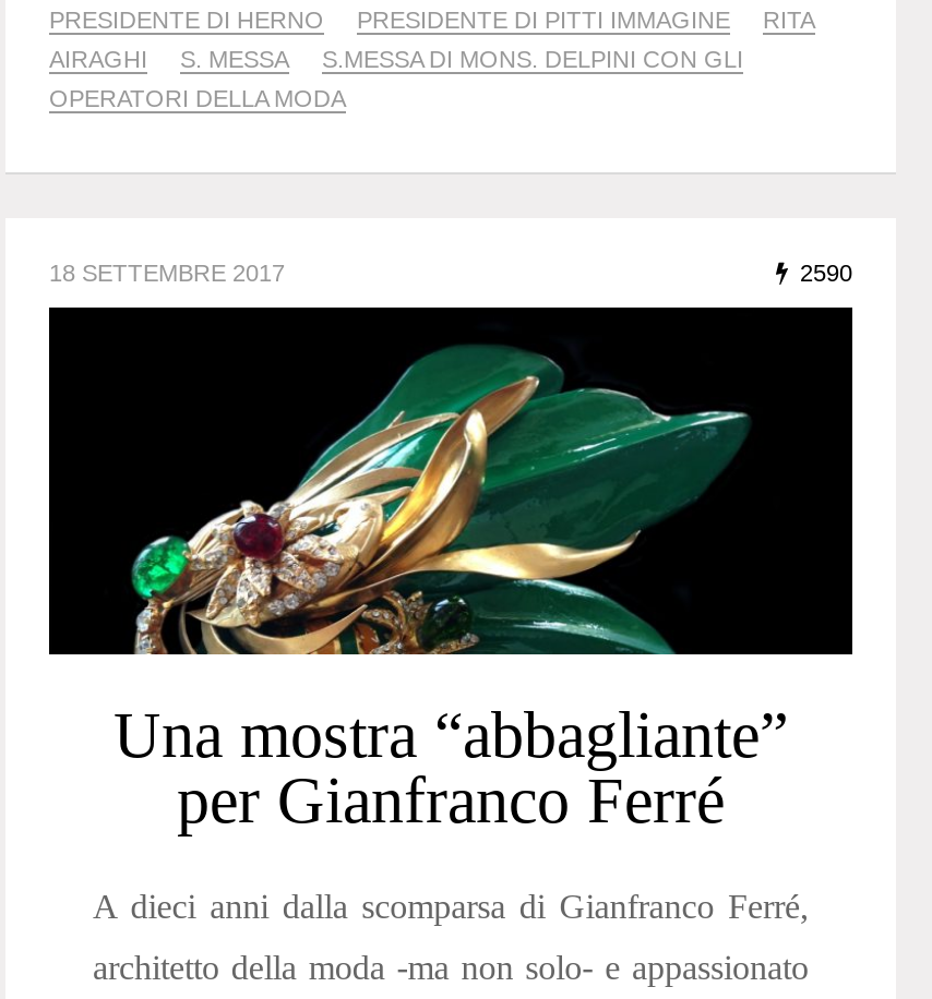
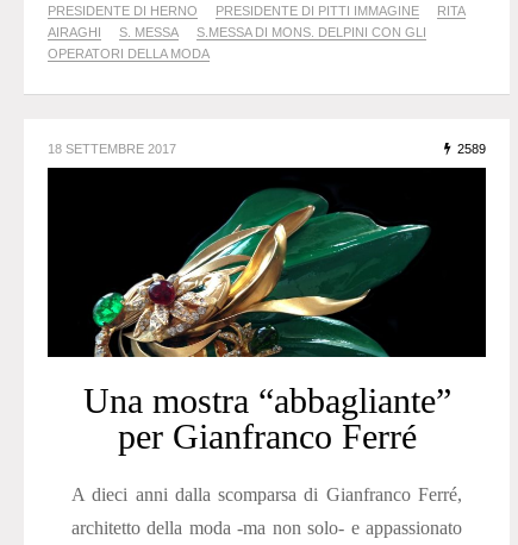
- 2590
+ 2589
